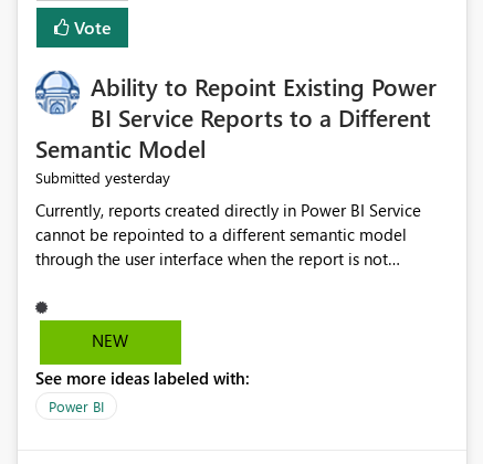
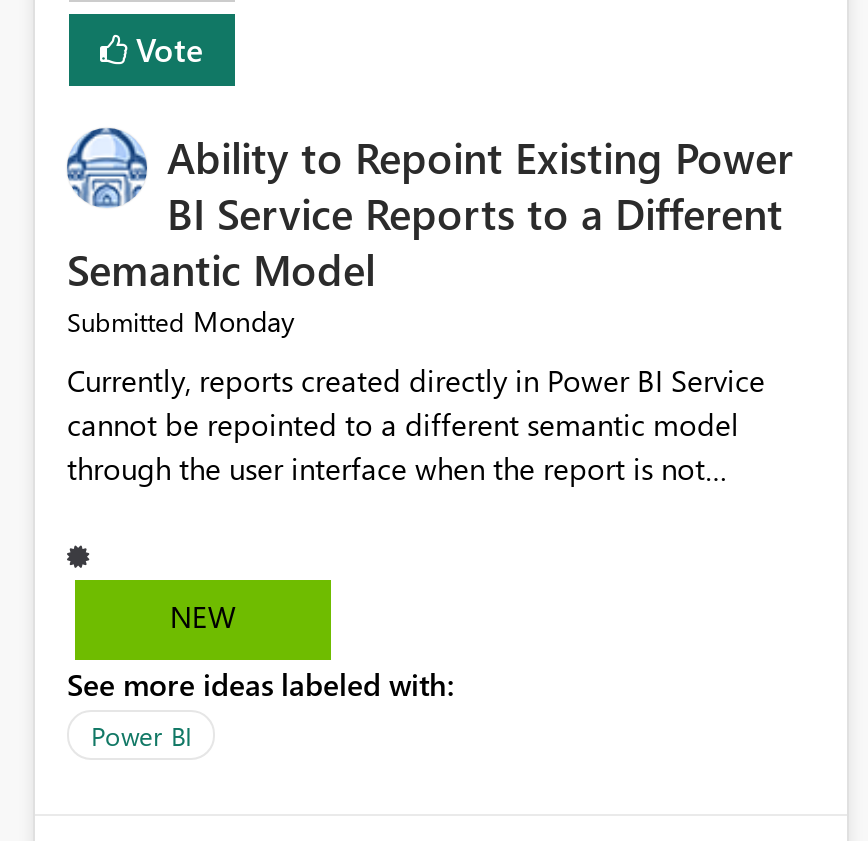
- Submitted yesterday
+ Submitted Monday
